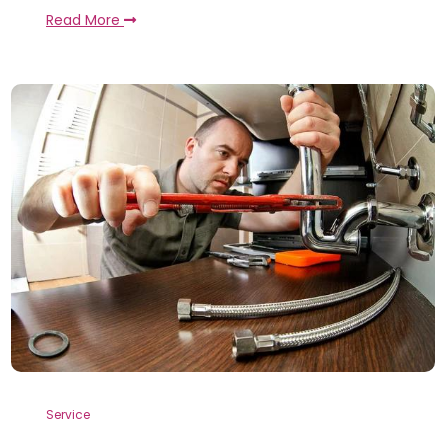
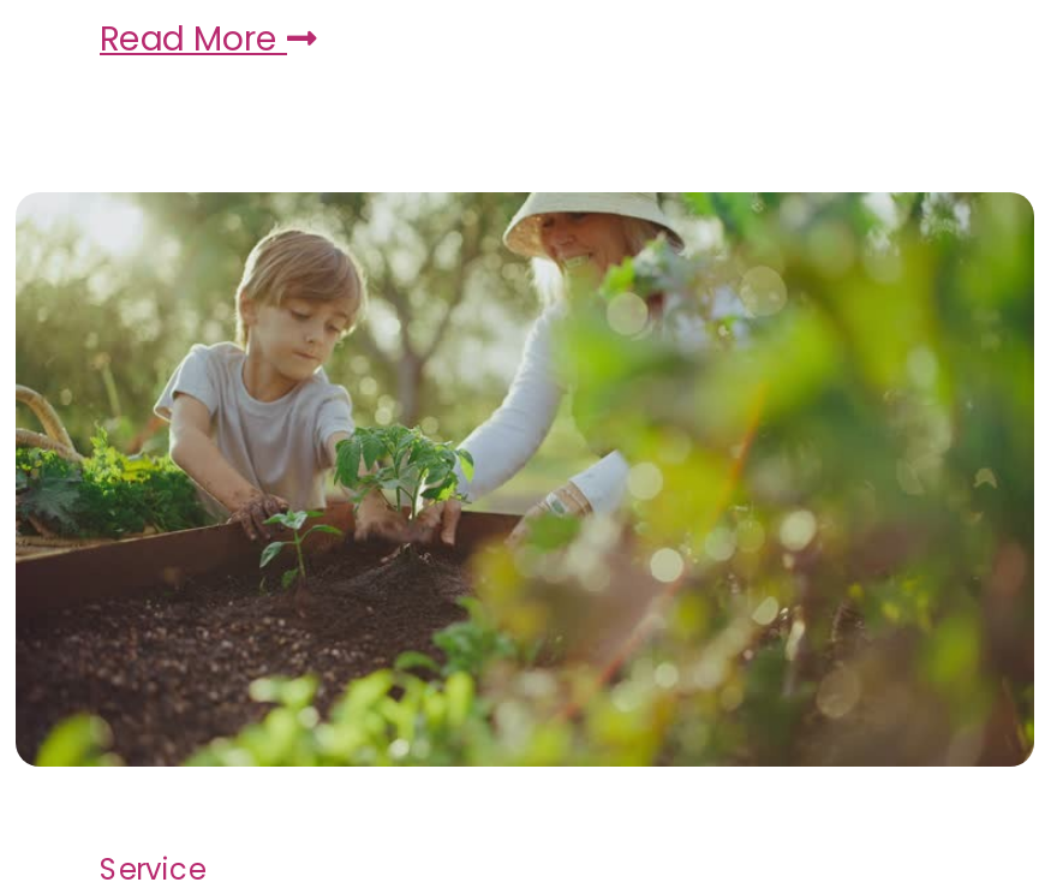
- [image]
+ [image]
